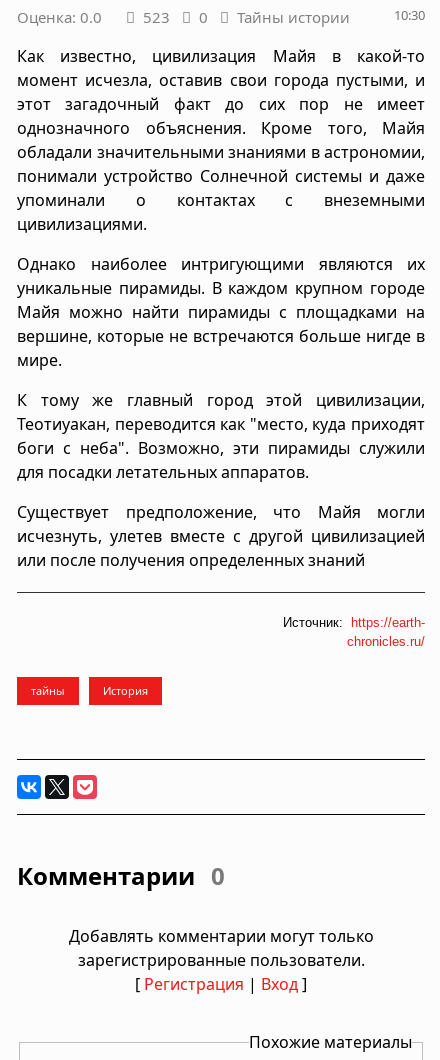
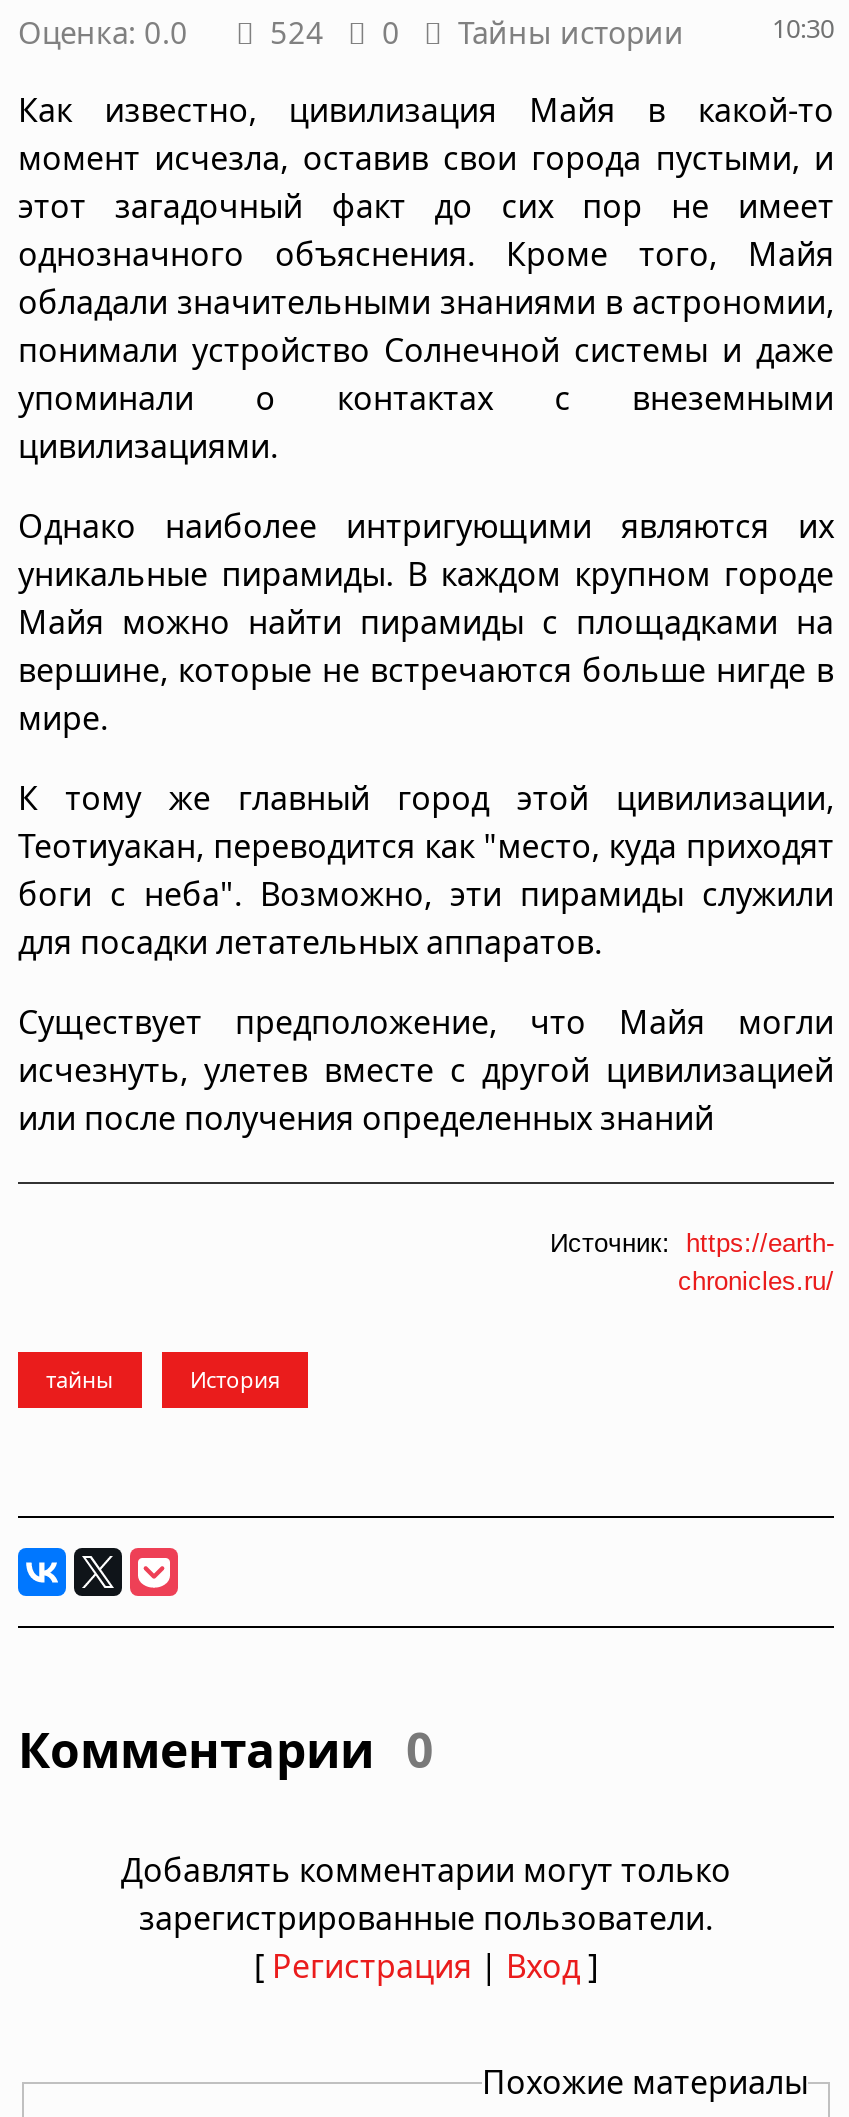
- Оценка: 0.0 523 0 Тайны истории
+ Оценка: 0.0 524 0 Тайны истории
